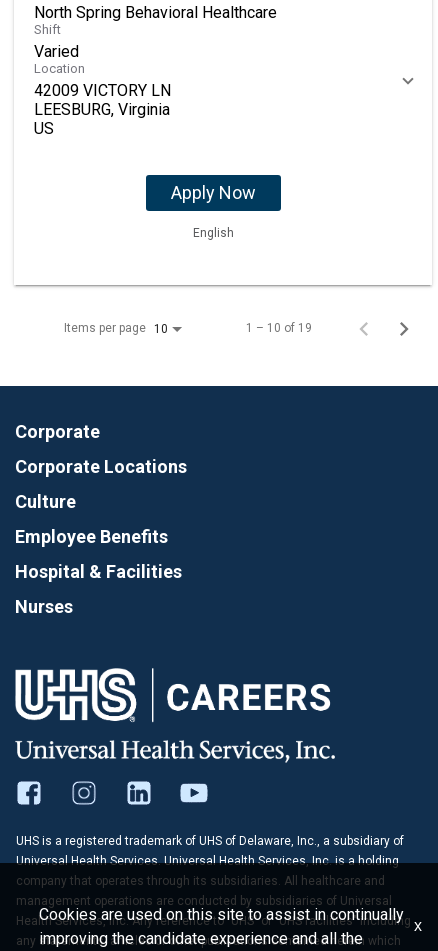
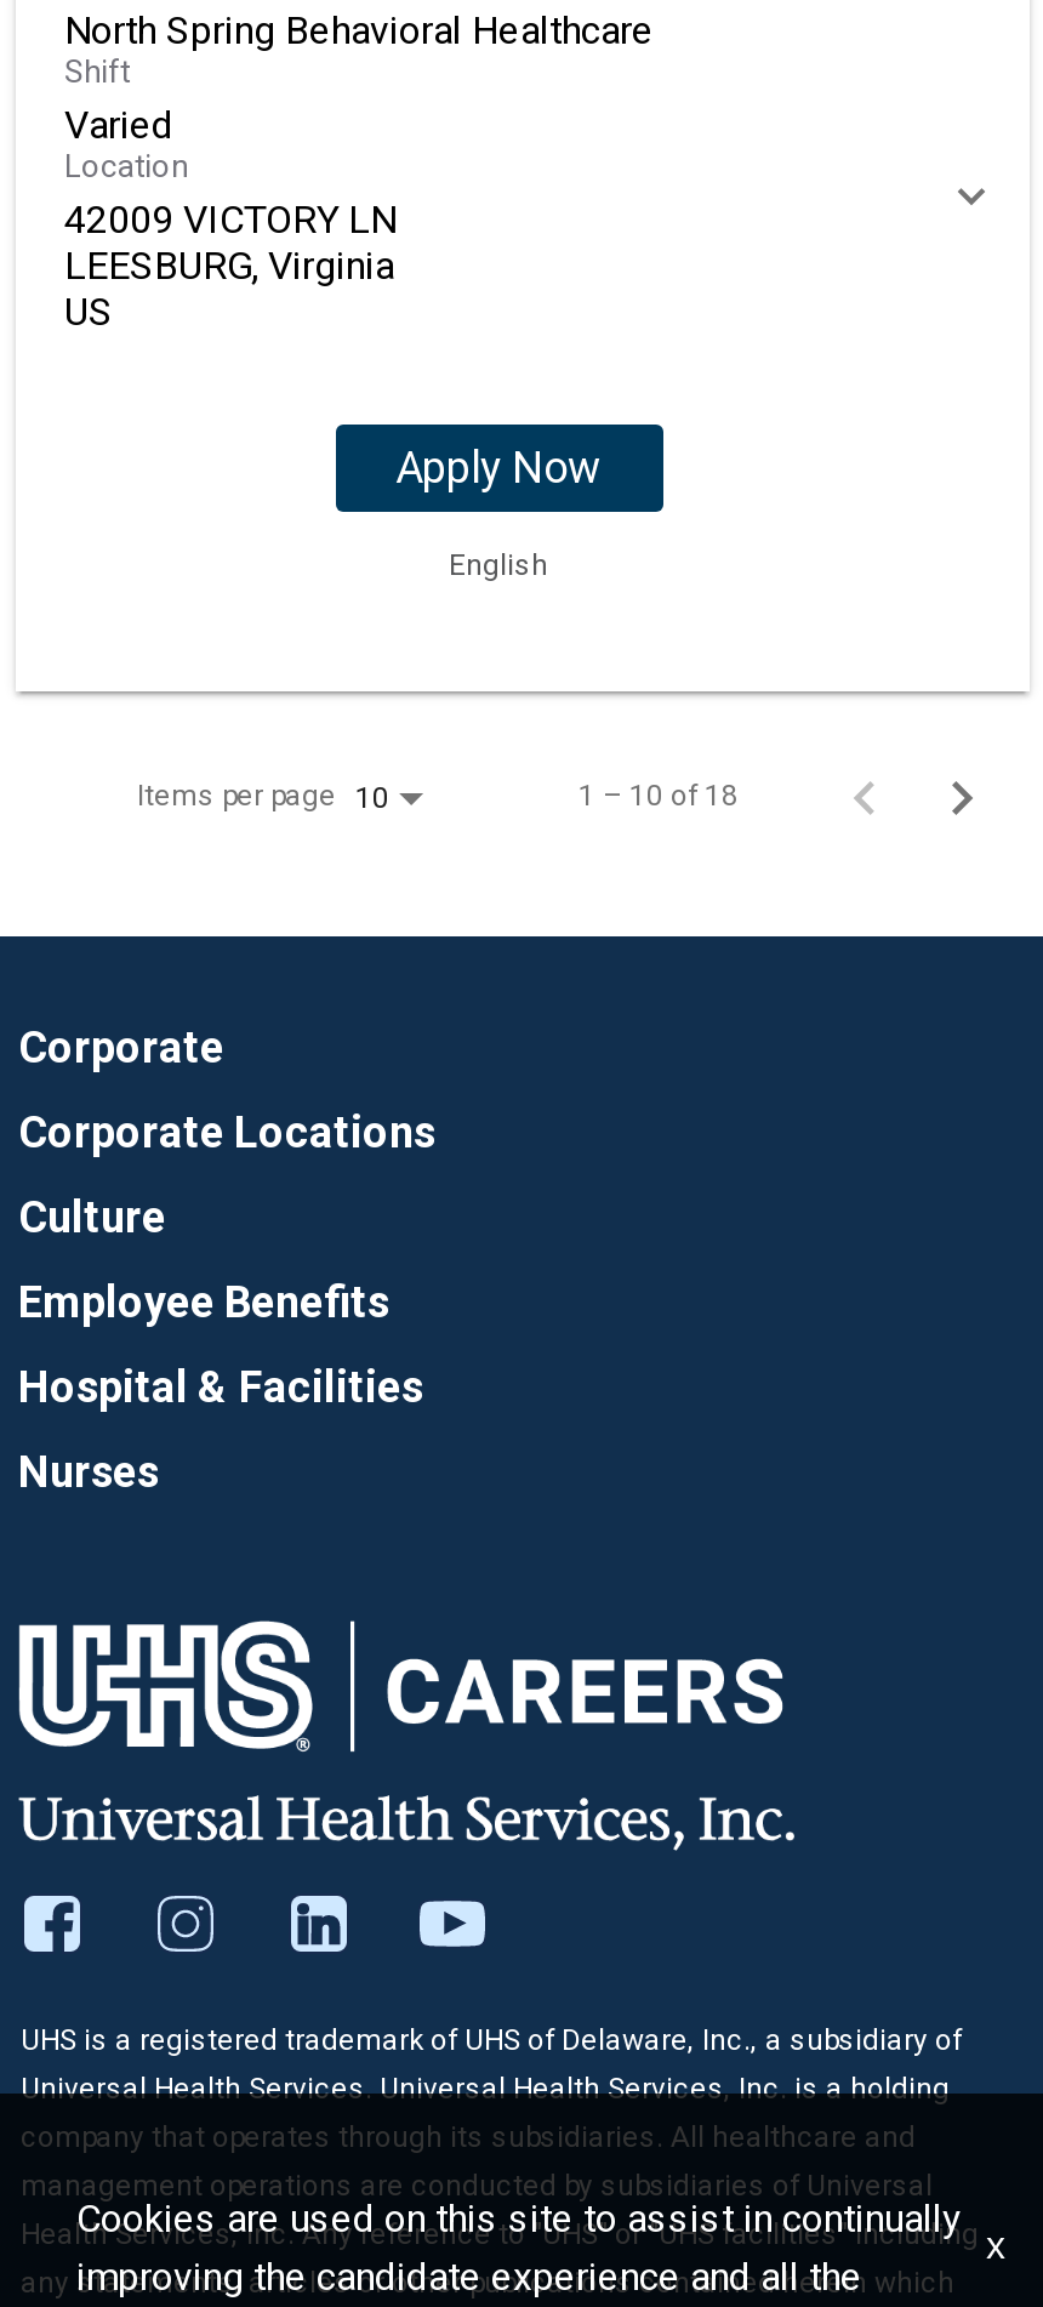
- 1 – 10 of 19
+ 1 – 10 of 18
